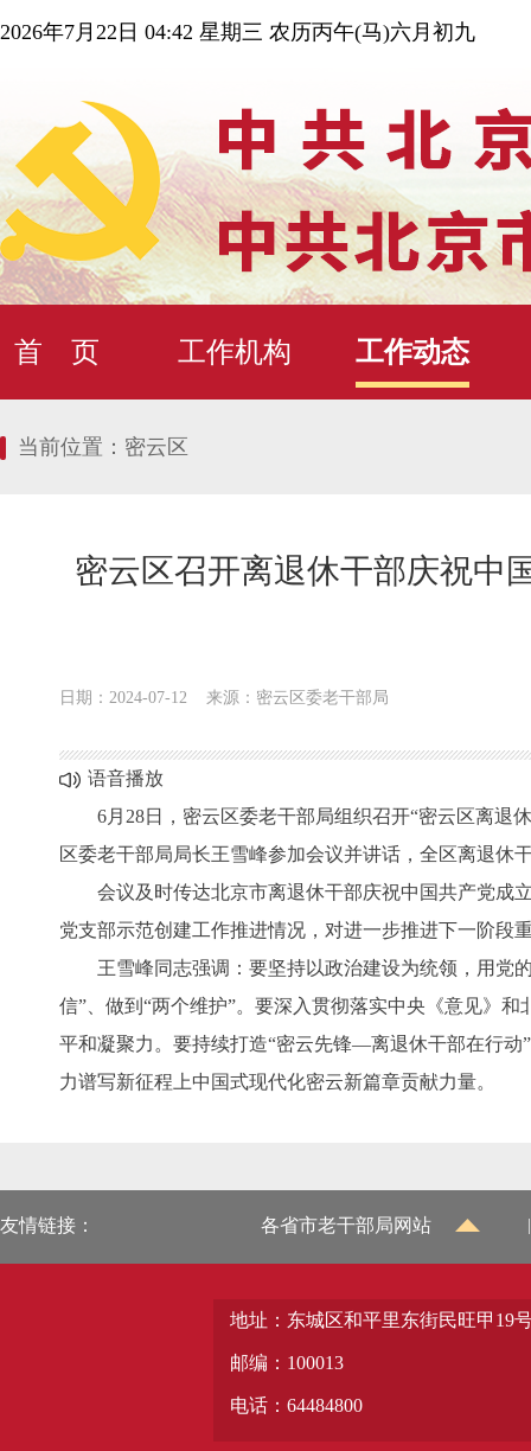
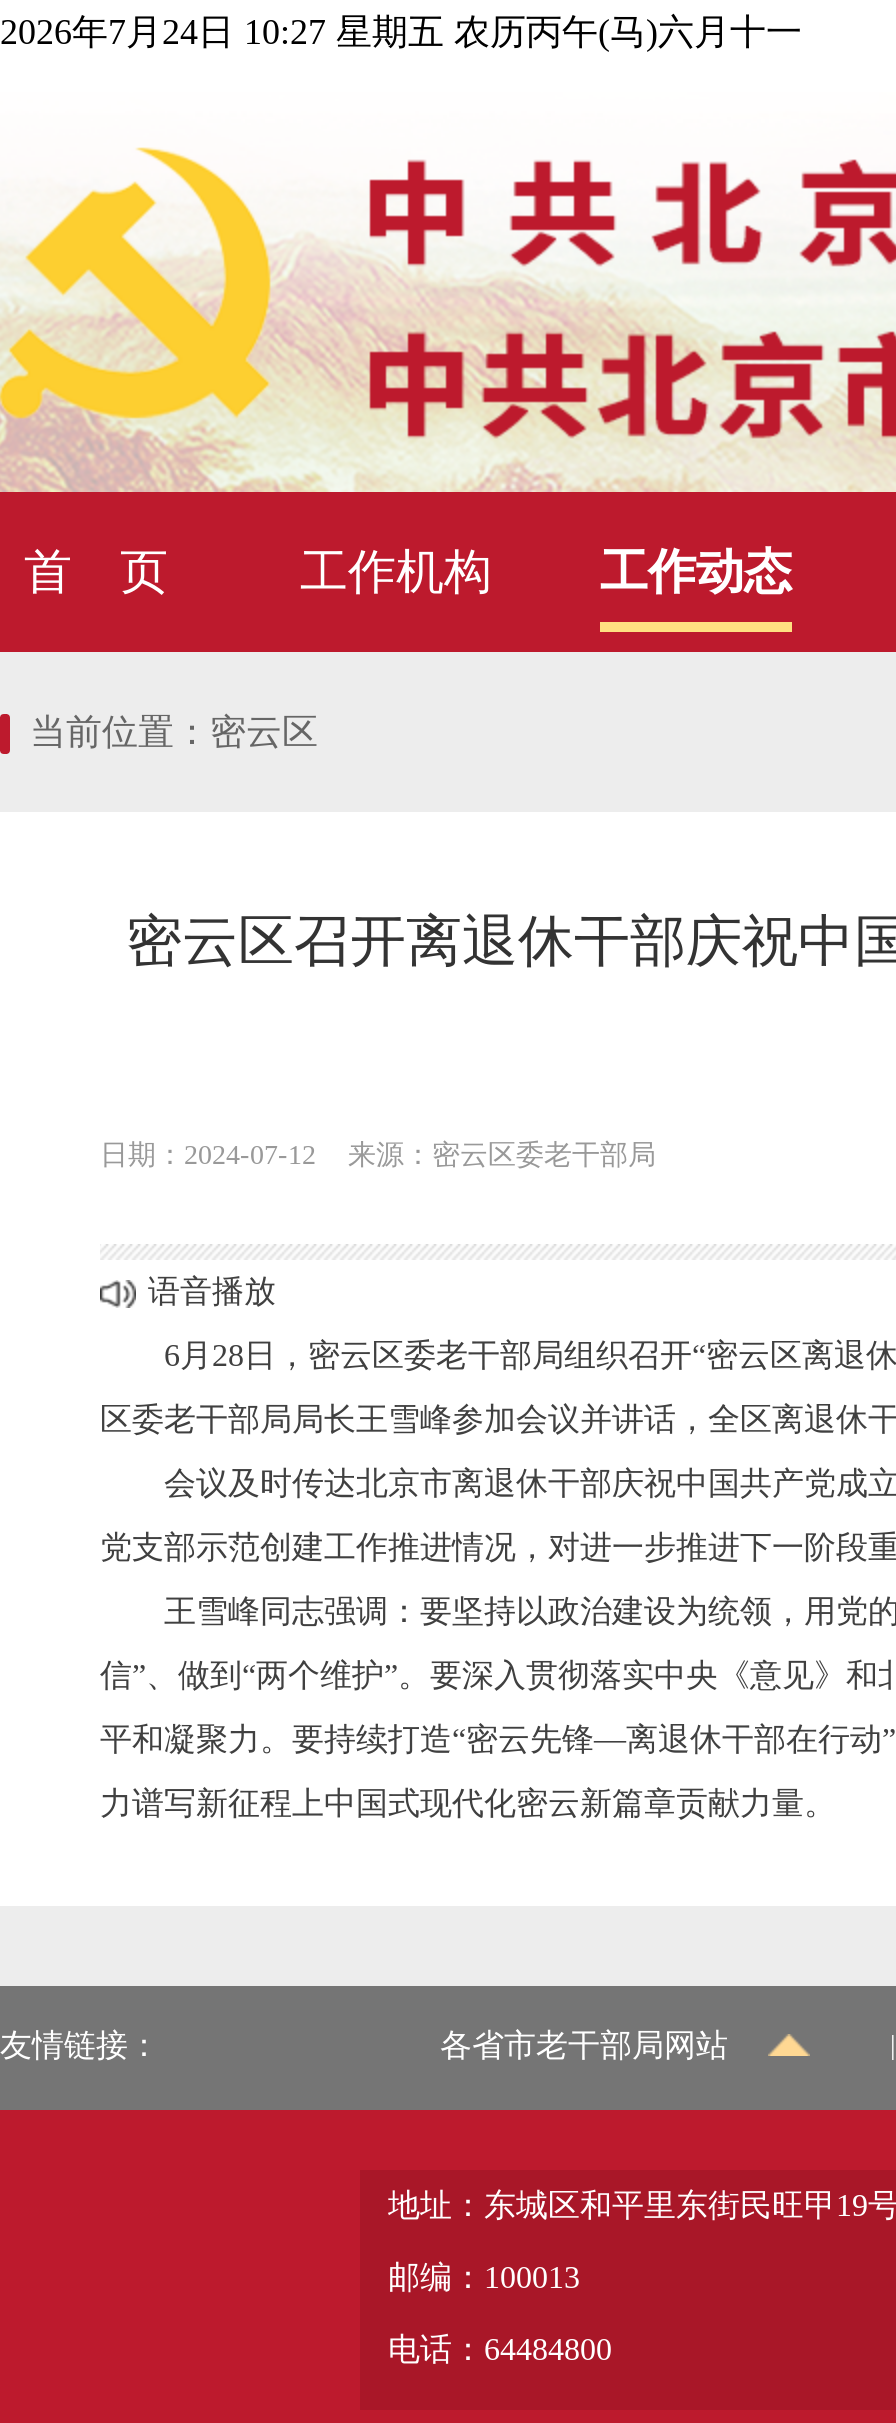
- 2026年7月22日 04:42 星期三 农历丙午(马)六月初九
+ 2026年7月24日 10:27 星期五 农历丙午(马)六月十一
